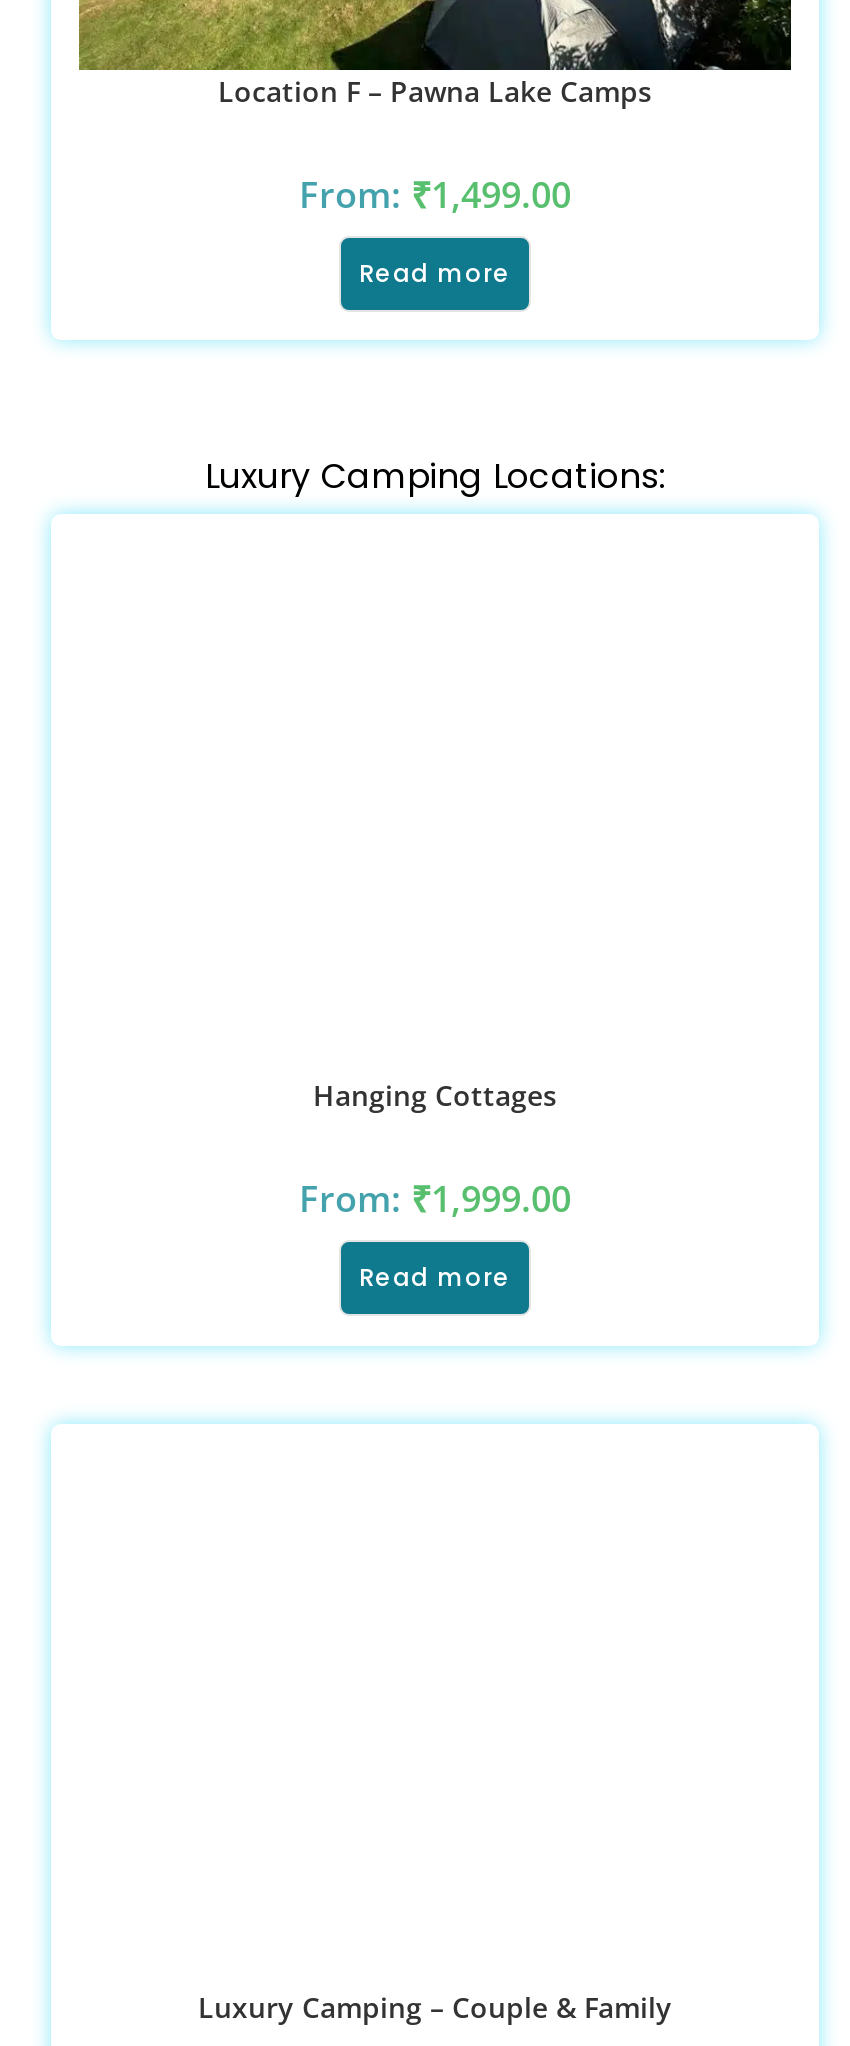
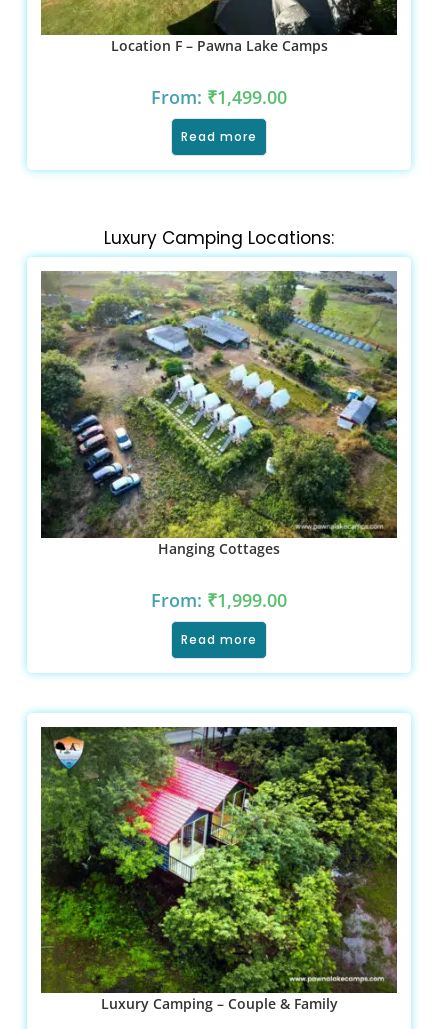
+ [image]

+ [image]
